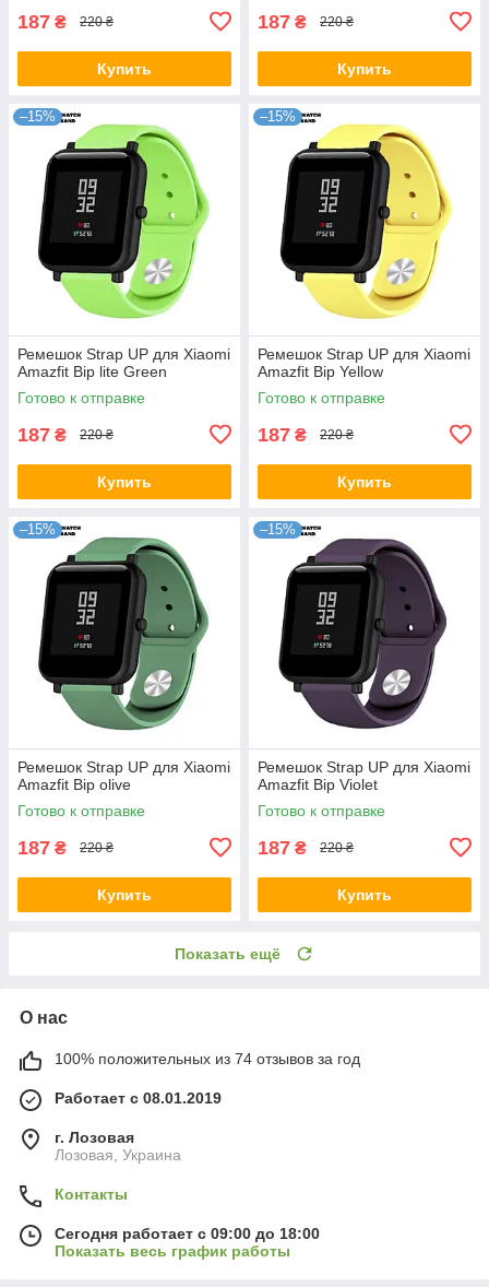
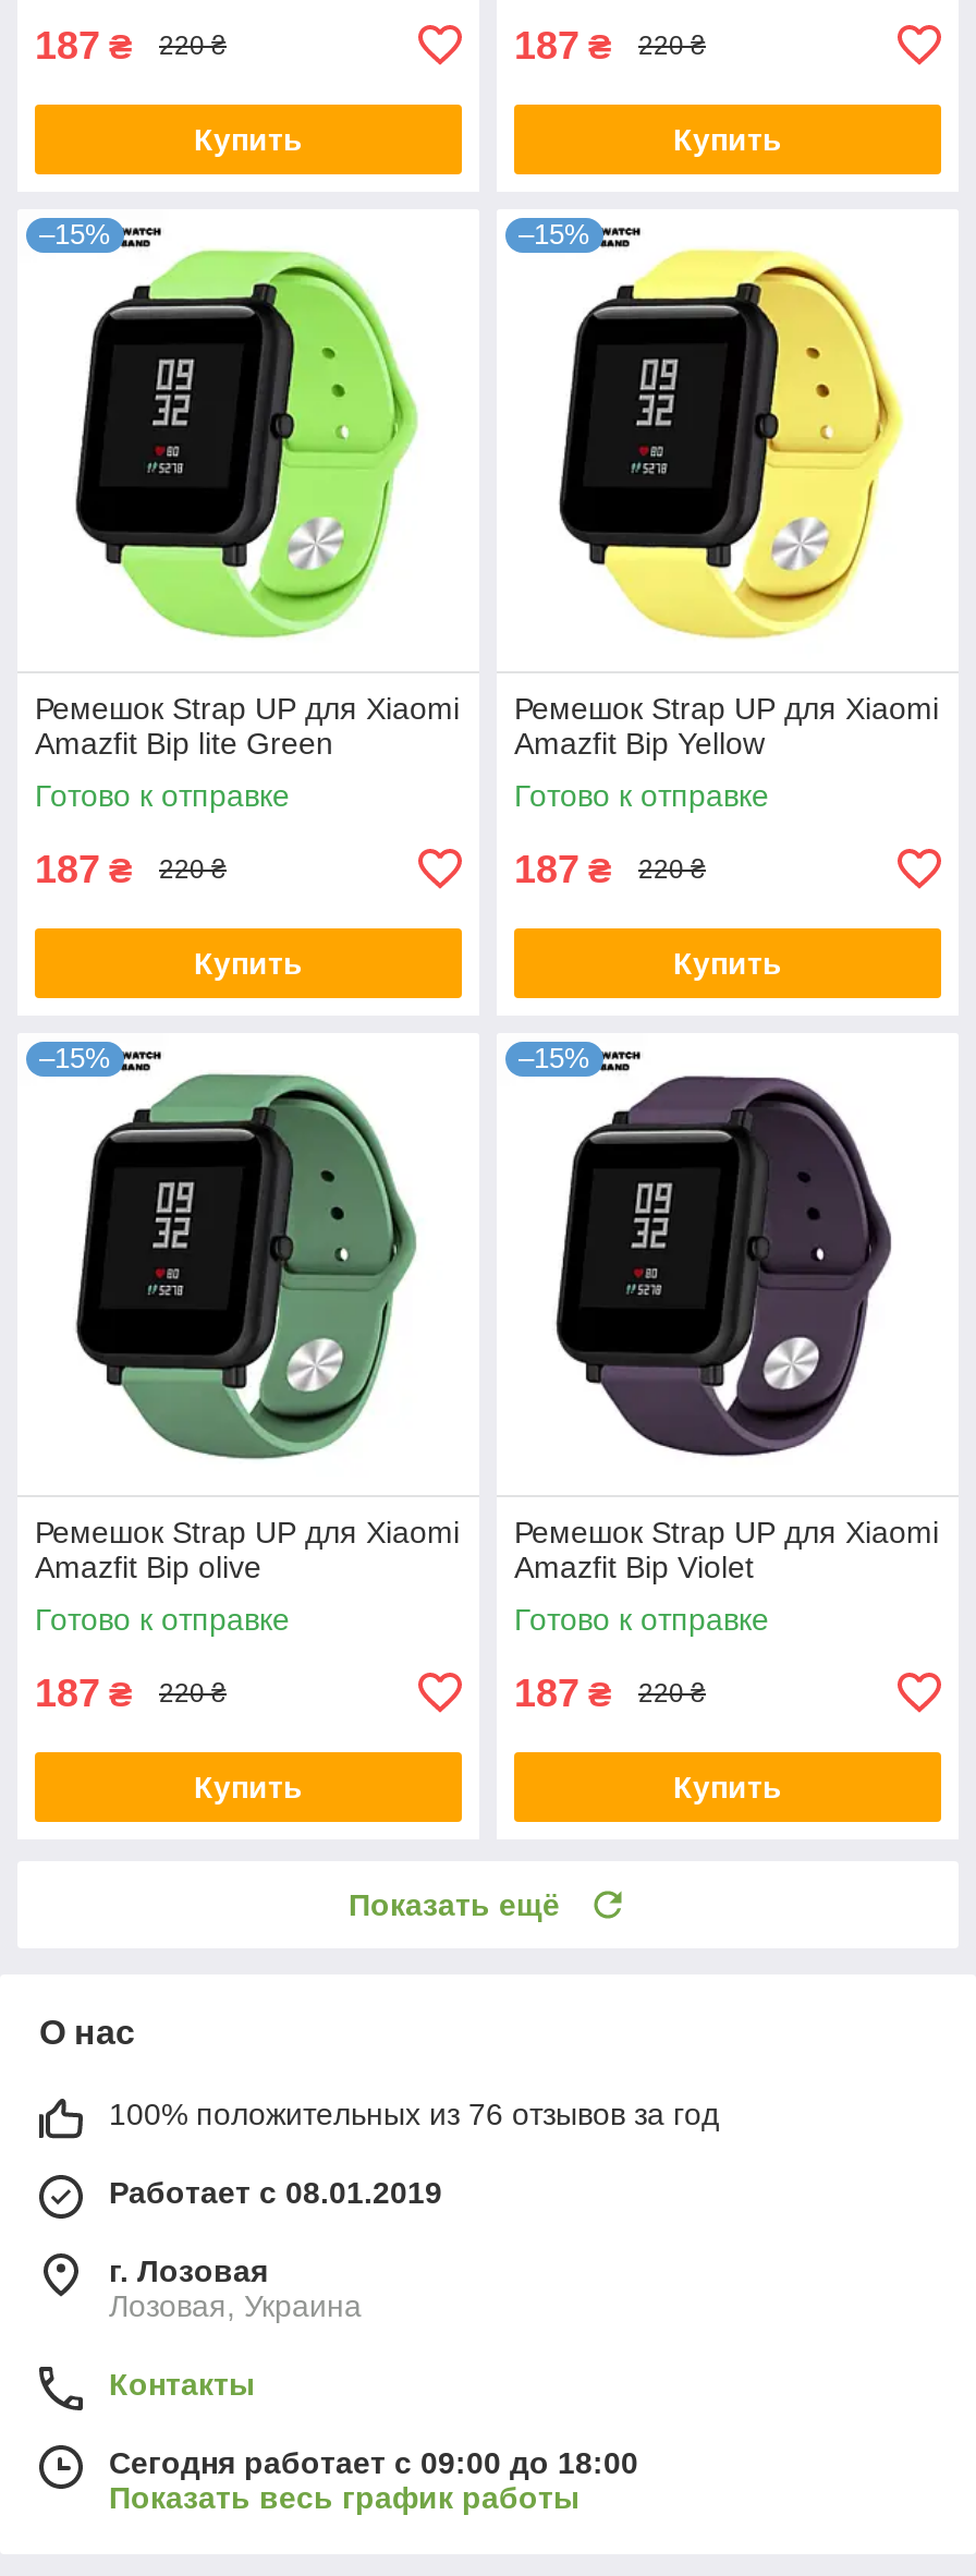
- 100% положительных из 74 отзывов за год
+ 100% положительных из 76 отзывов за год
